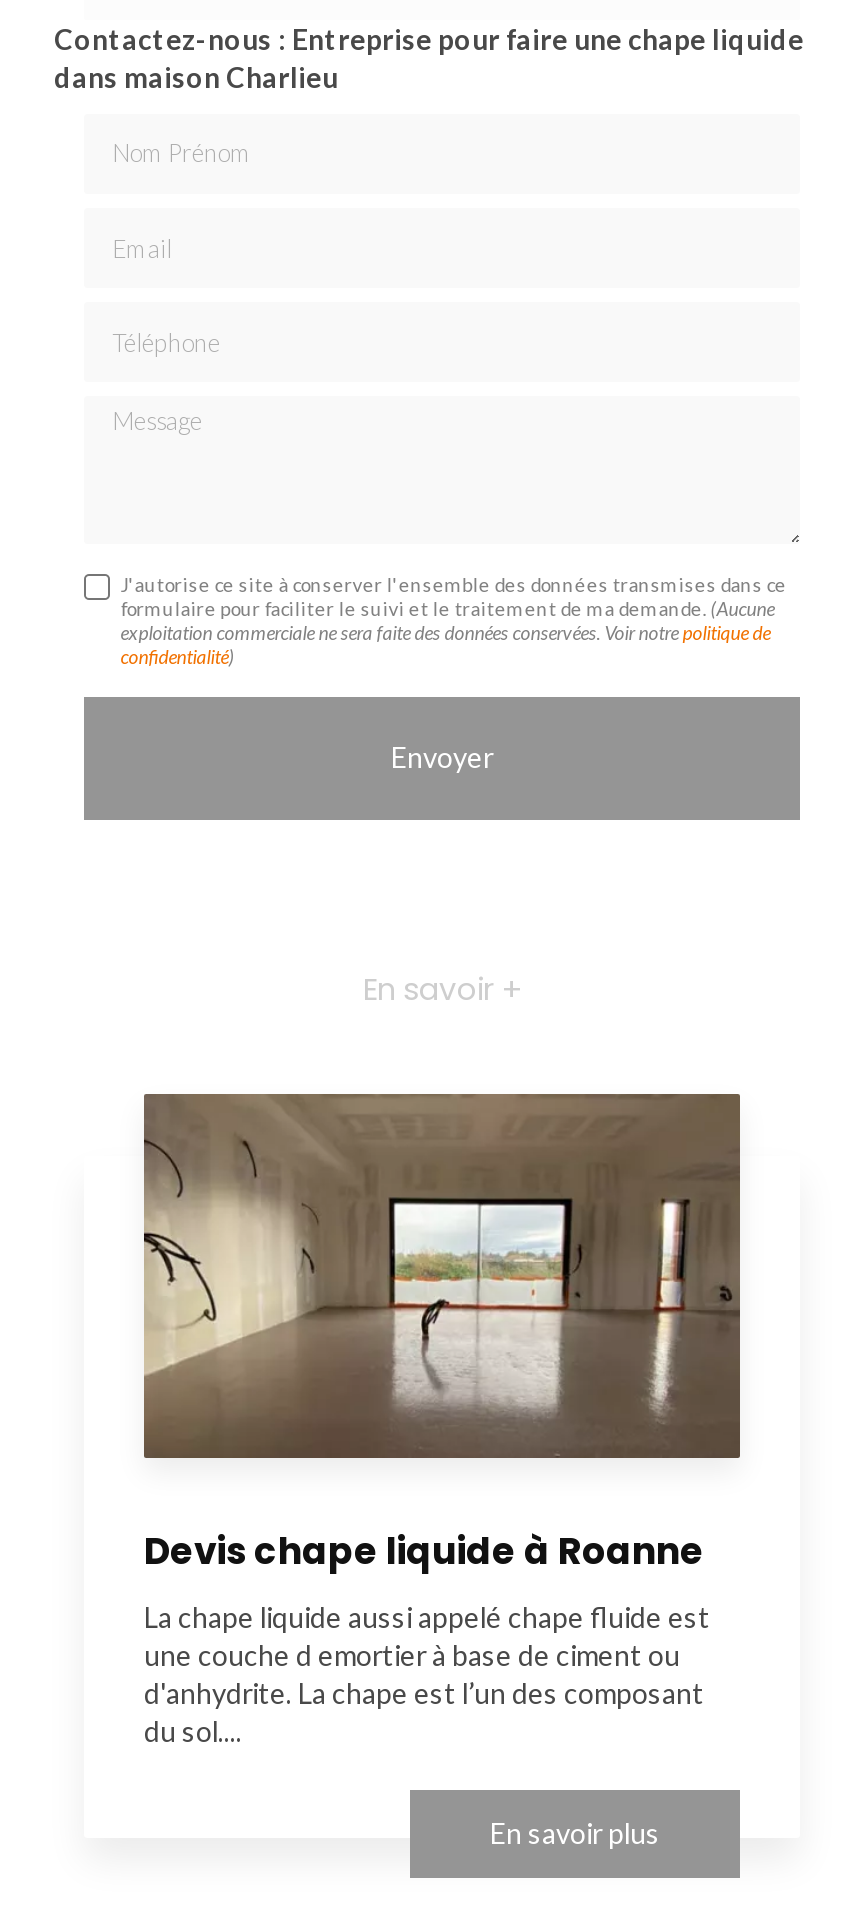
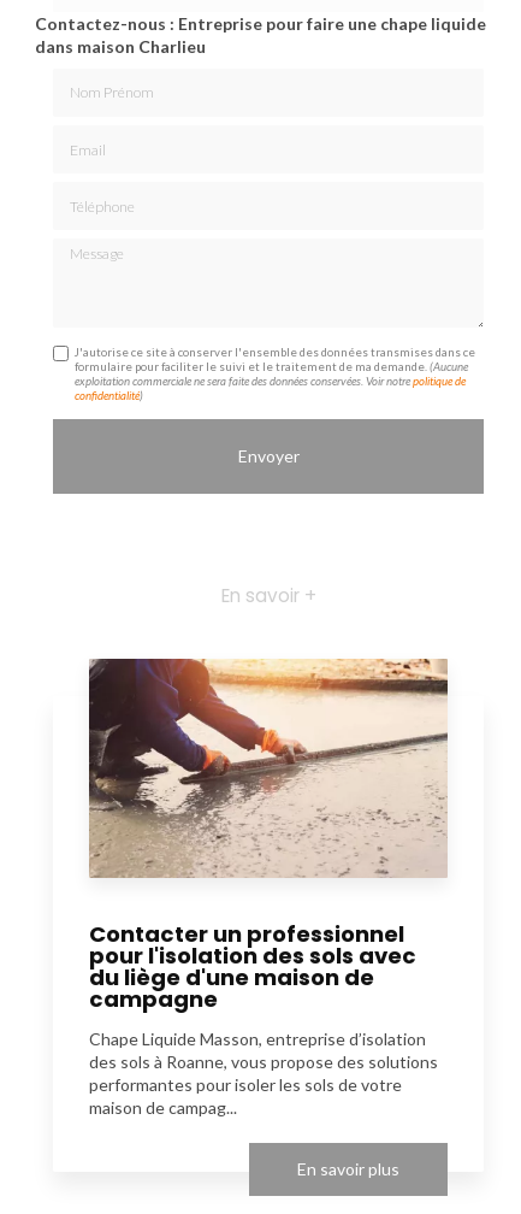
- [image]
- Devis chape liquide à Roanne
+ [image]
+ Contacter un professionnel
+ pour l'isolation des sols avec
+ du liège d'une maison de
+ campagne

- La chape liquide aussi appelé chape fluide est
- une couche d emortier à base de ciment ou
- d'anhydrite. La chape est l’un des composant
- du sol....
+ Chape Liquide Masson, entreprise d’isolation
+ des sols à Roanne, vous propose des solutions
+ performantes pour isoler les sols de votre
+ maison de campag...
